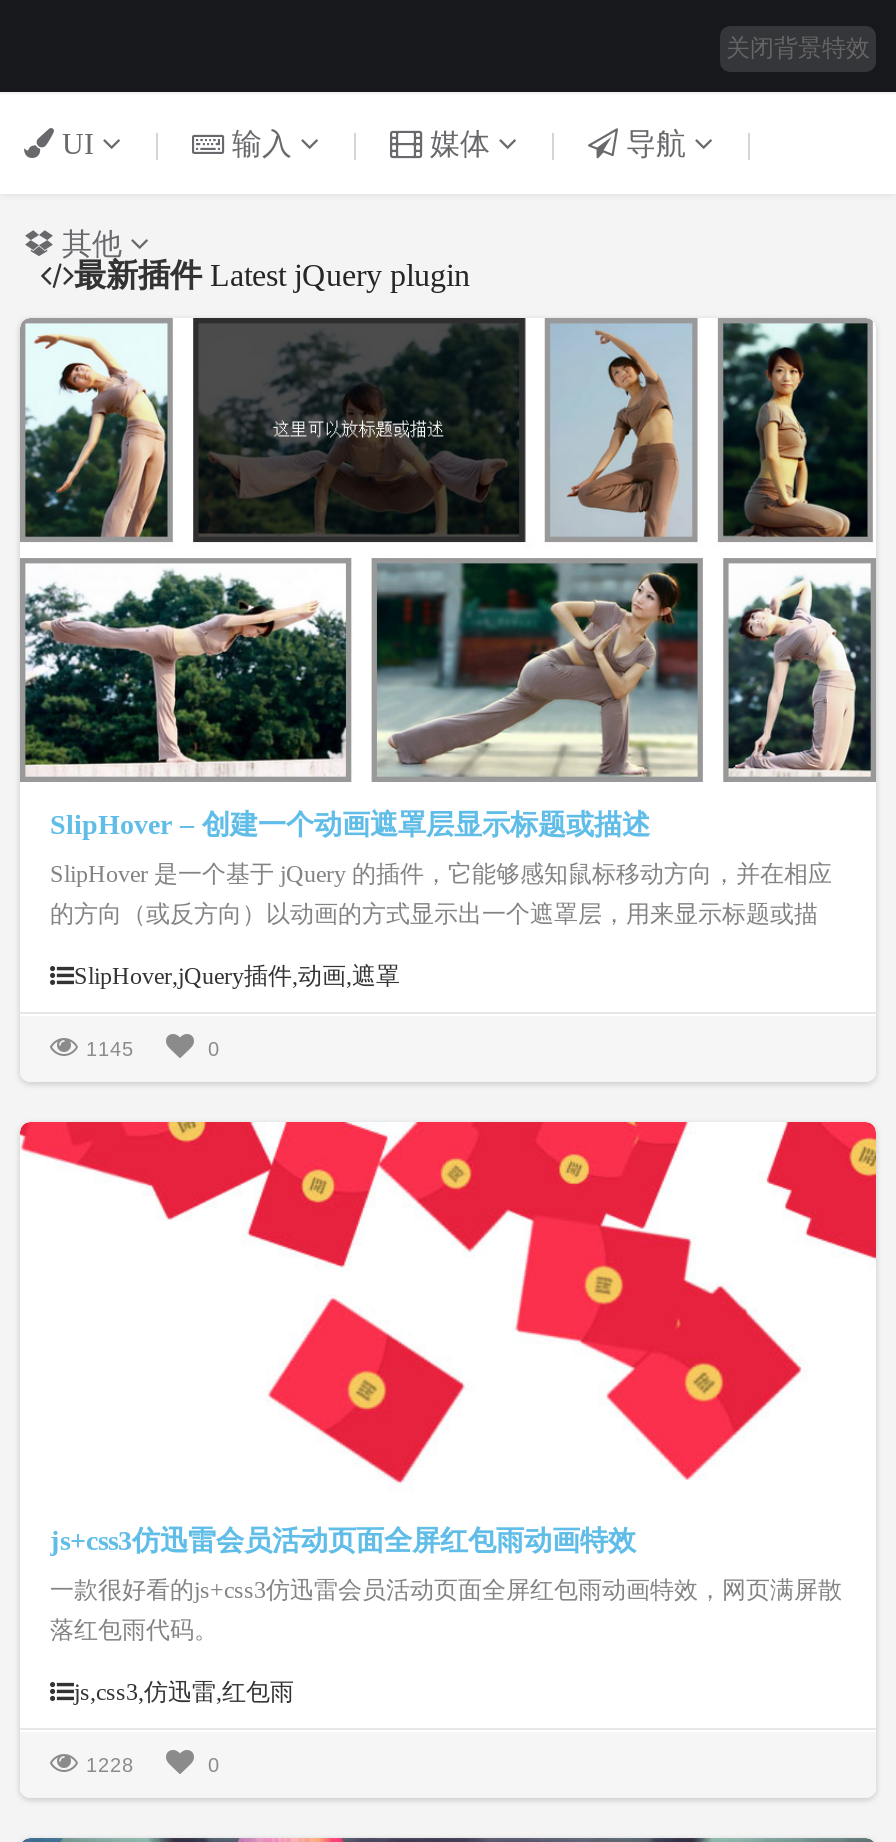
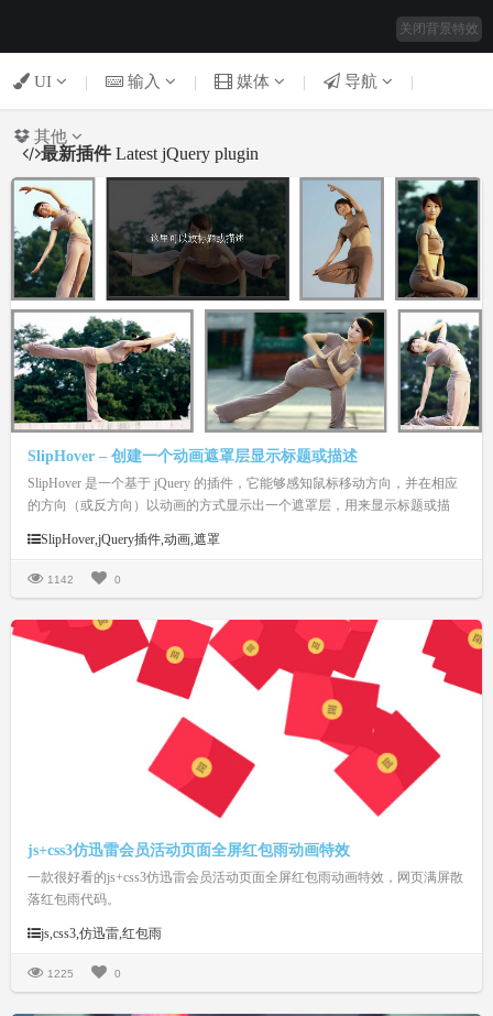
- 1145
+ 1142

- 1228
+ 1225
